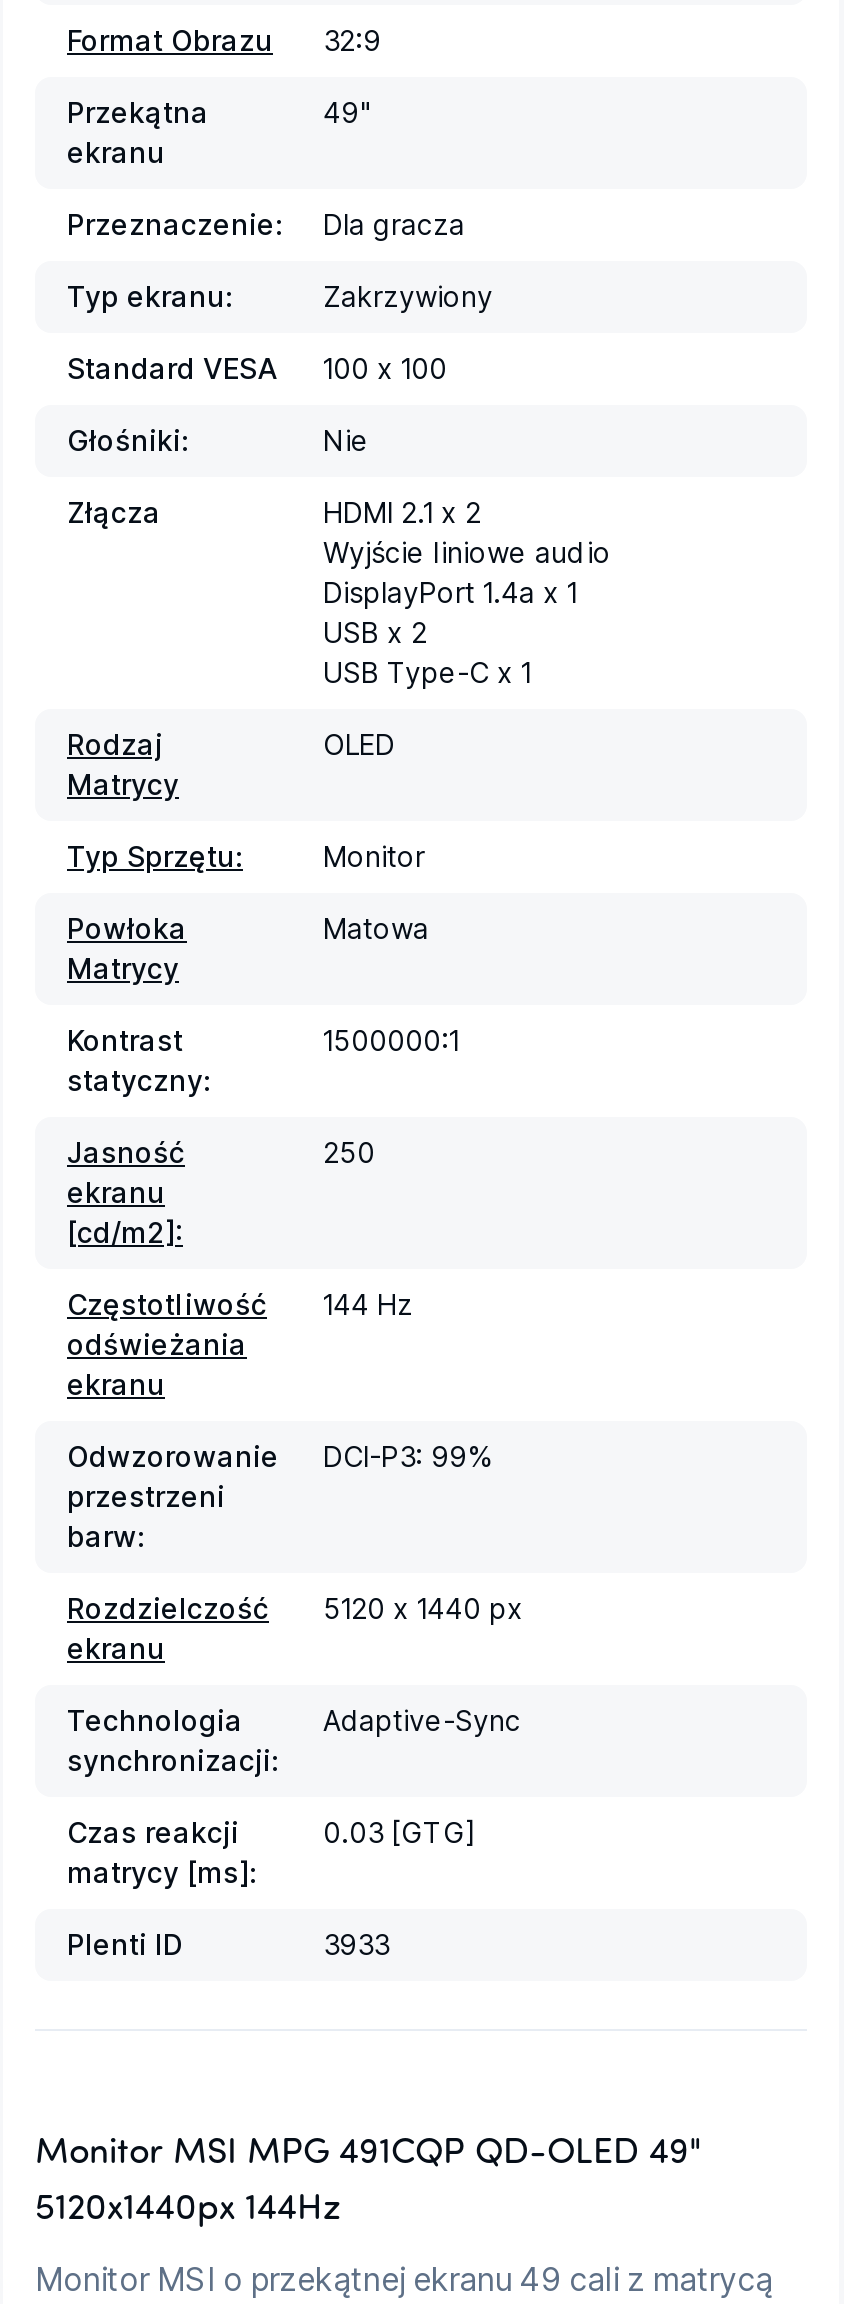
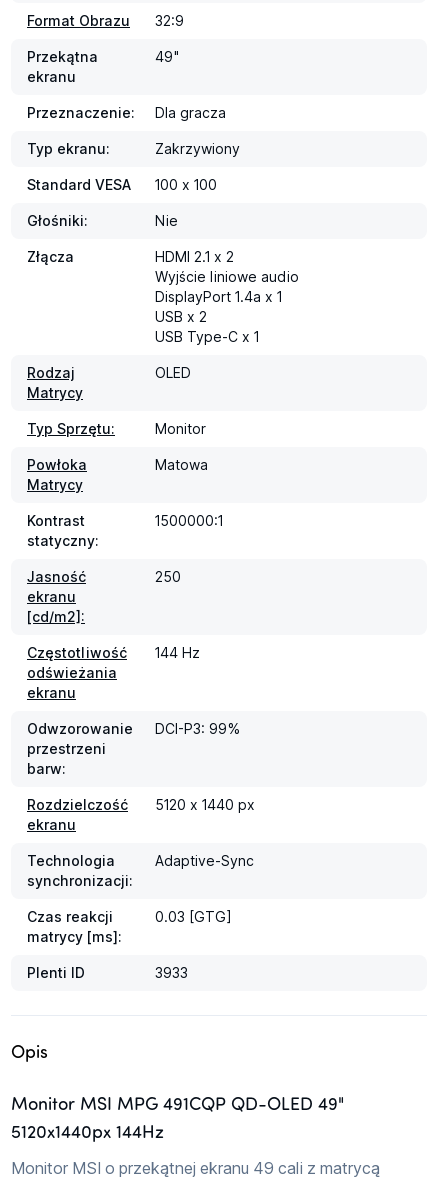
+ Opis
